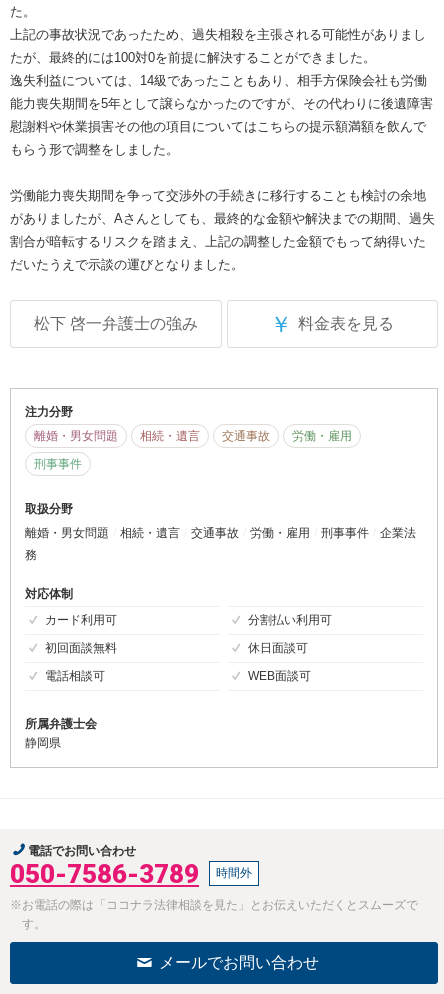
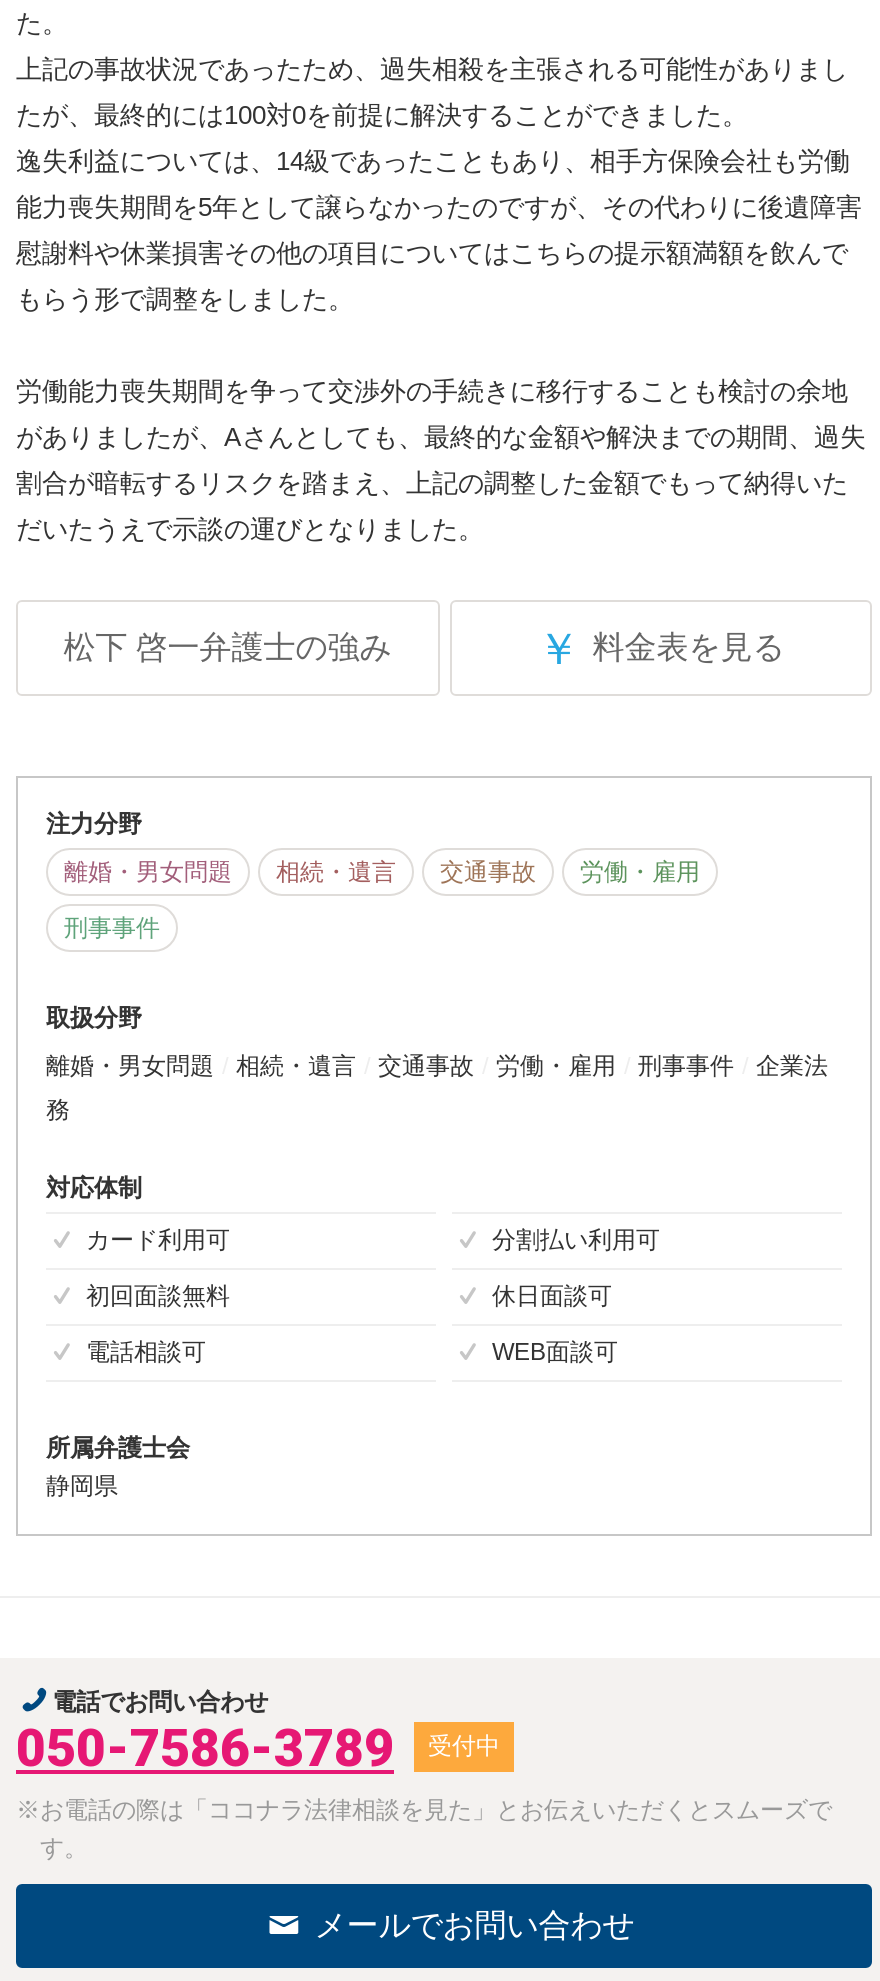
- 時間外
+ 受付中
